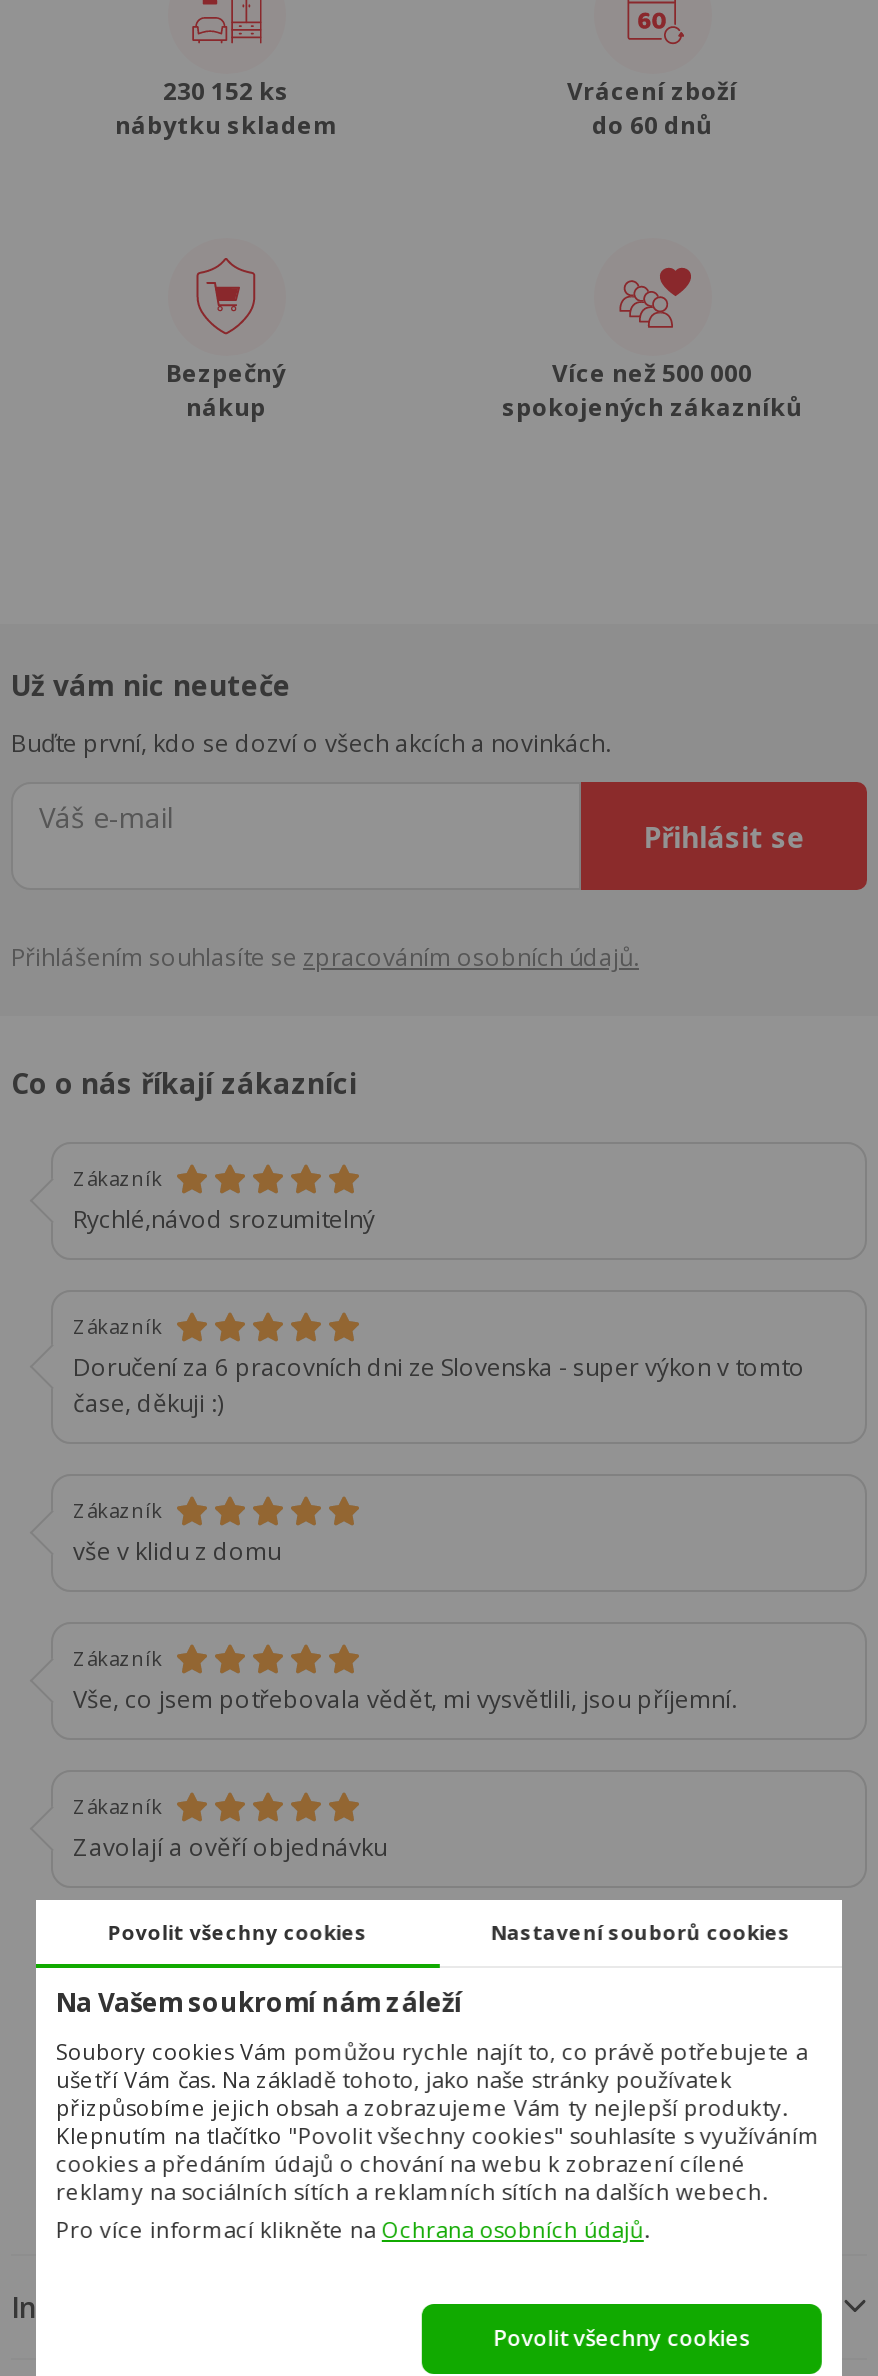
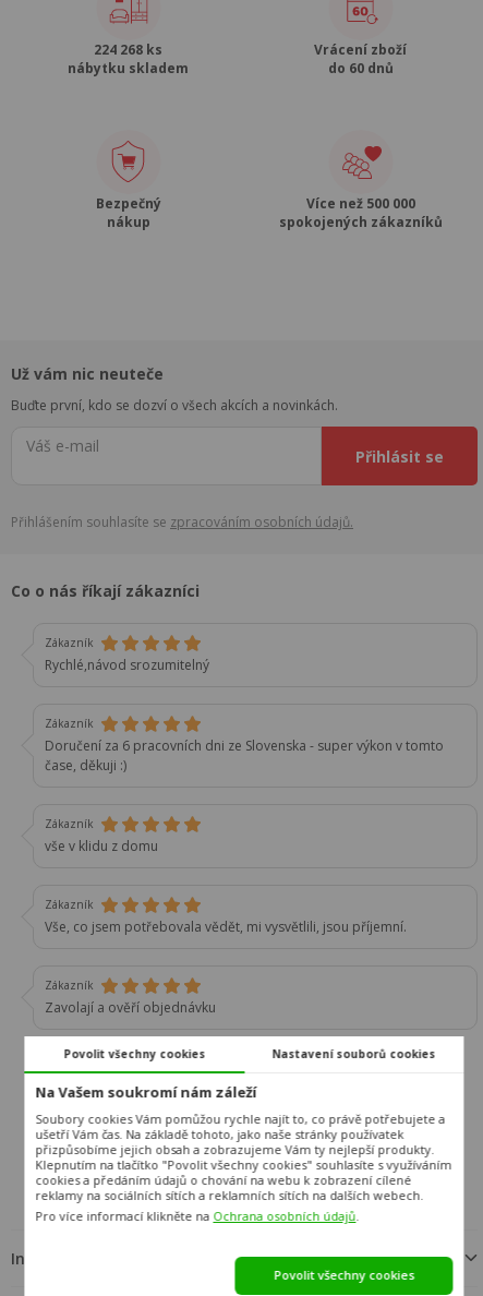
- 230 152 ks
+ 224 268 ks
